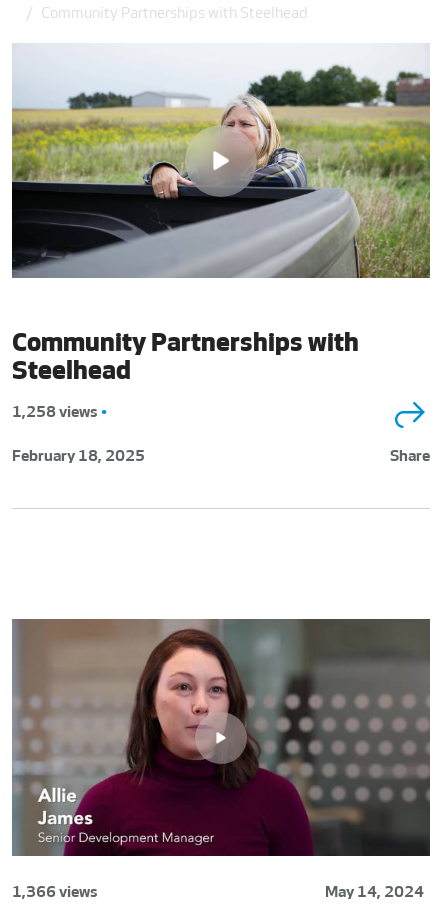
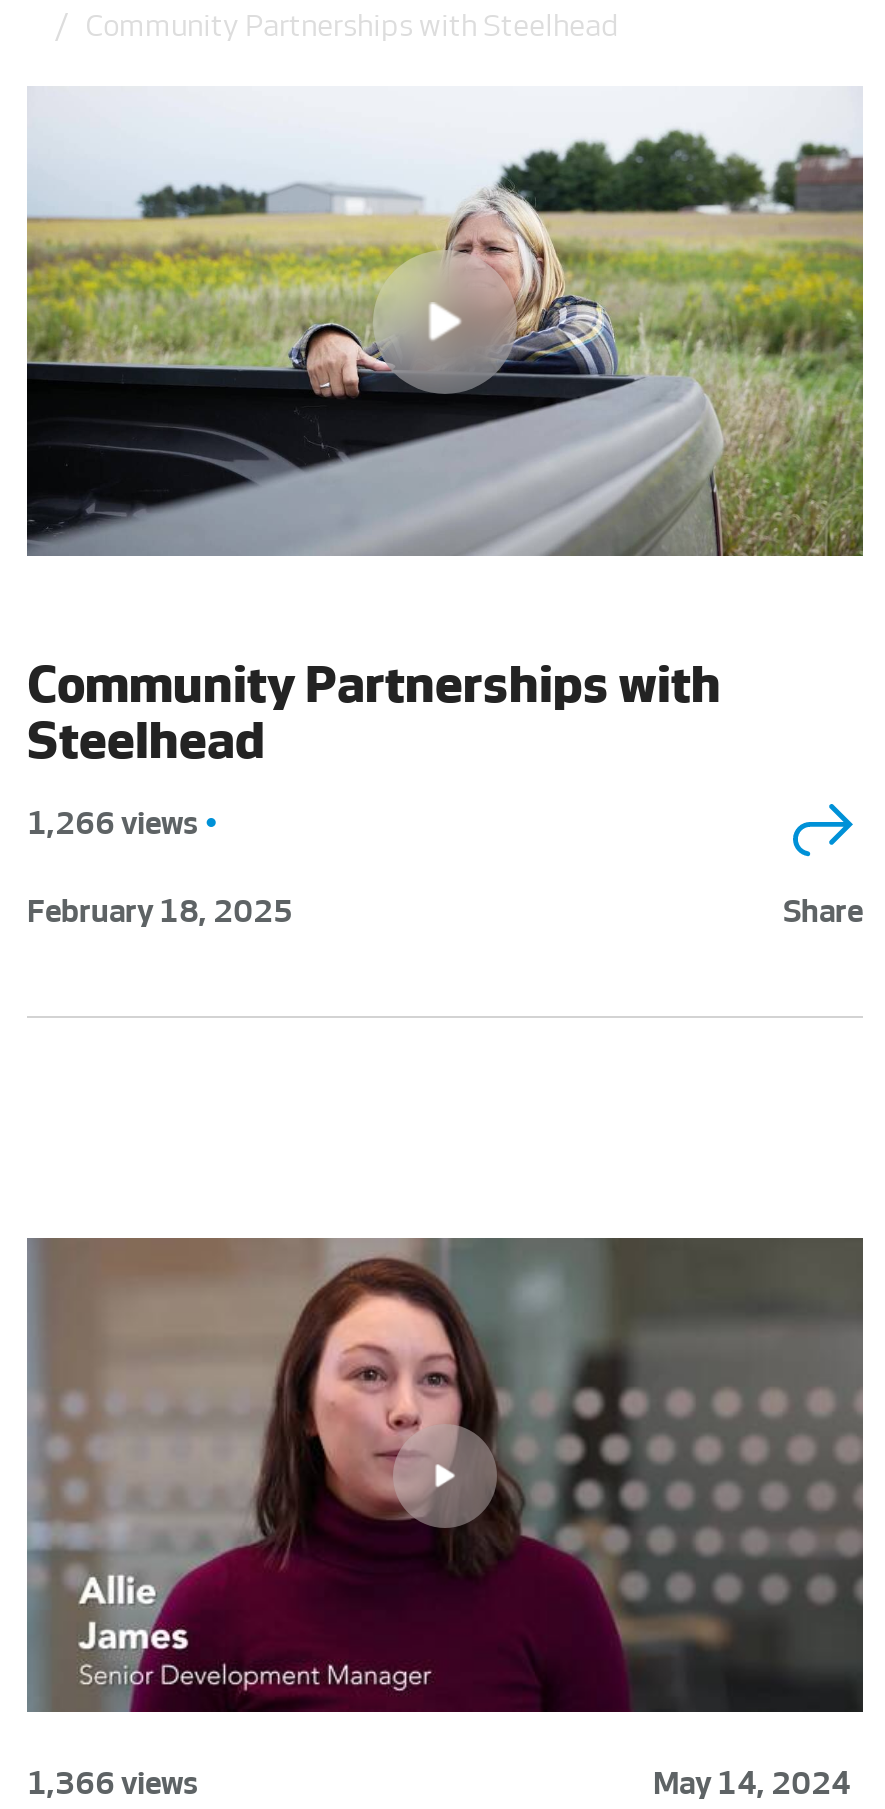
- 1,258 views •
+ 1,266 views •
